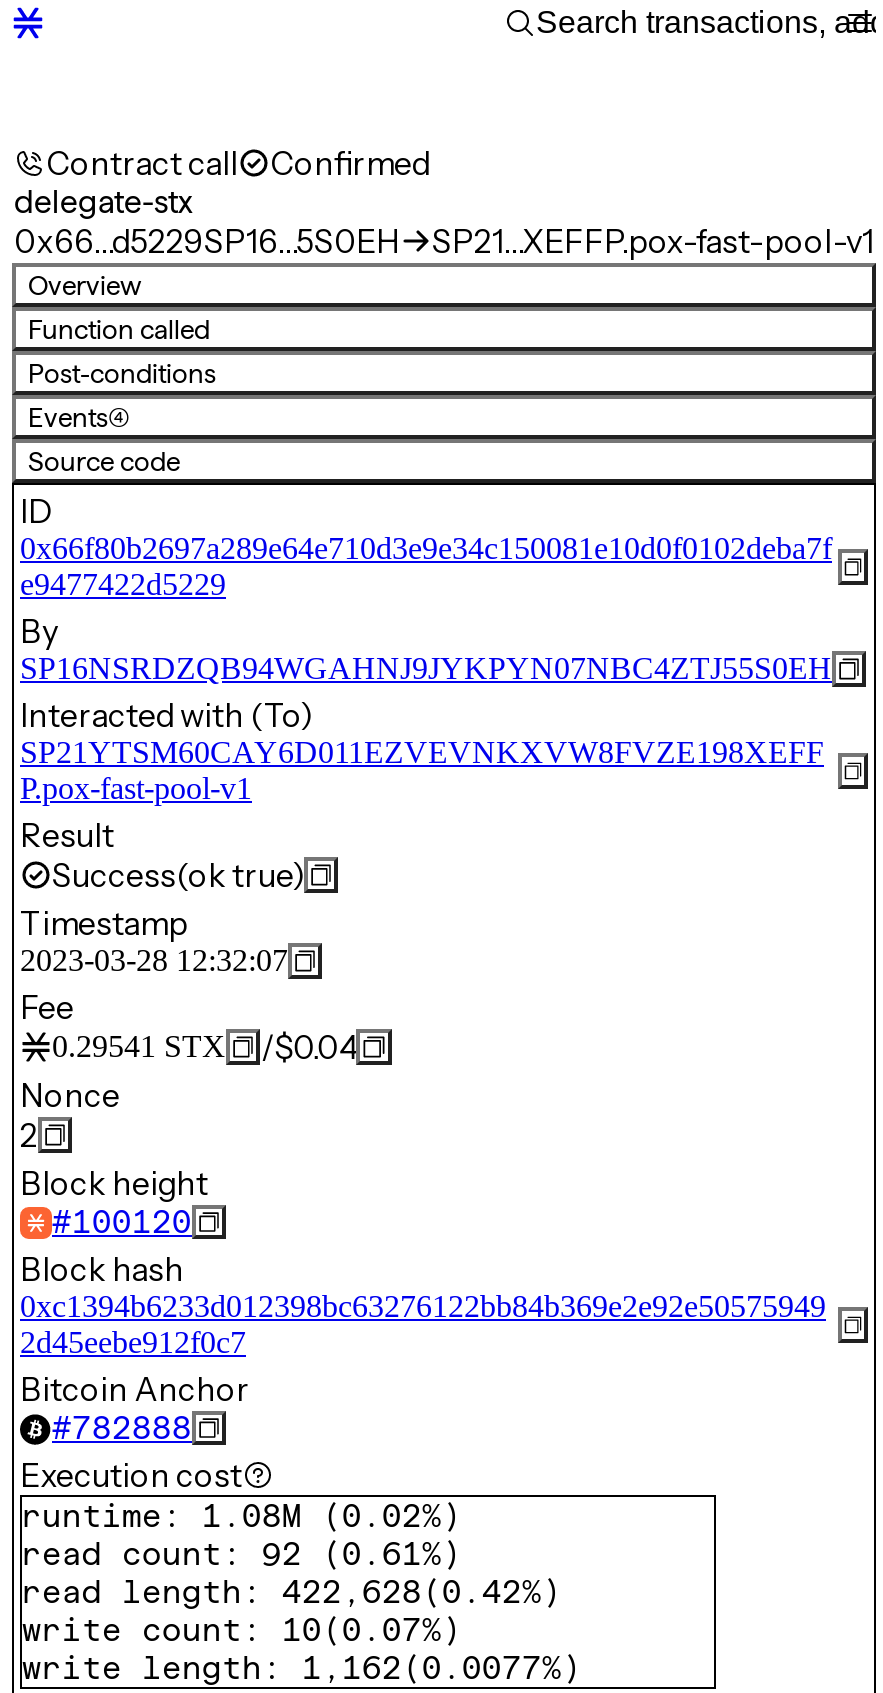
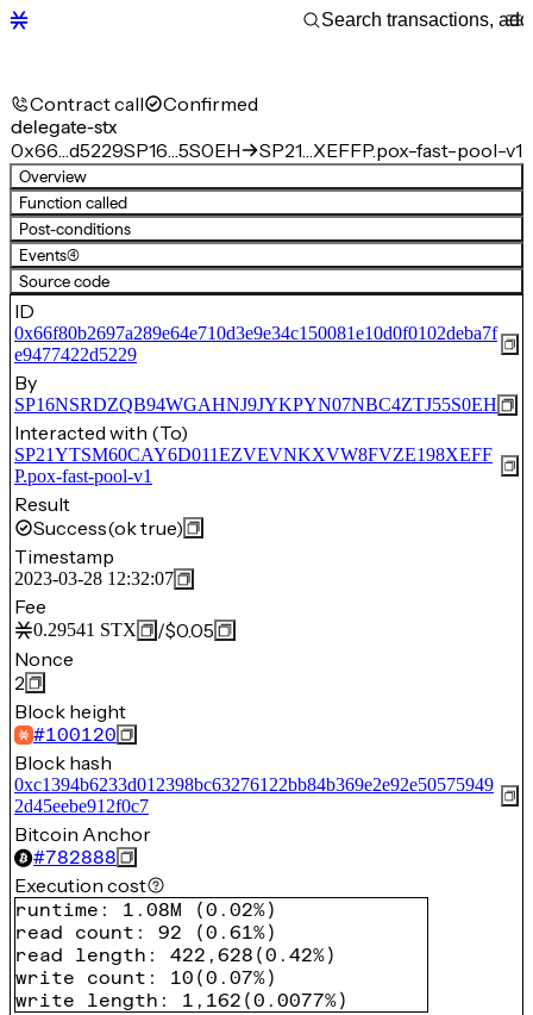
- 0.29541 STX /$0.04
+ 0.29541 STX /$0.05
